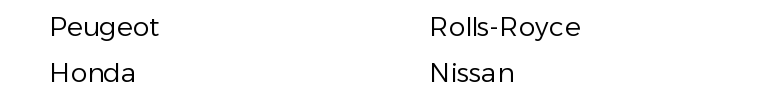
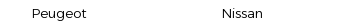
- Rolls-Royce
- Honda
